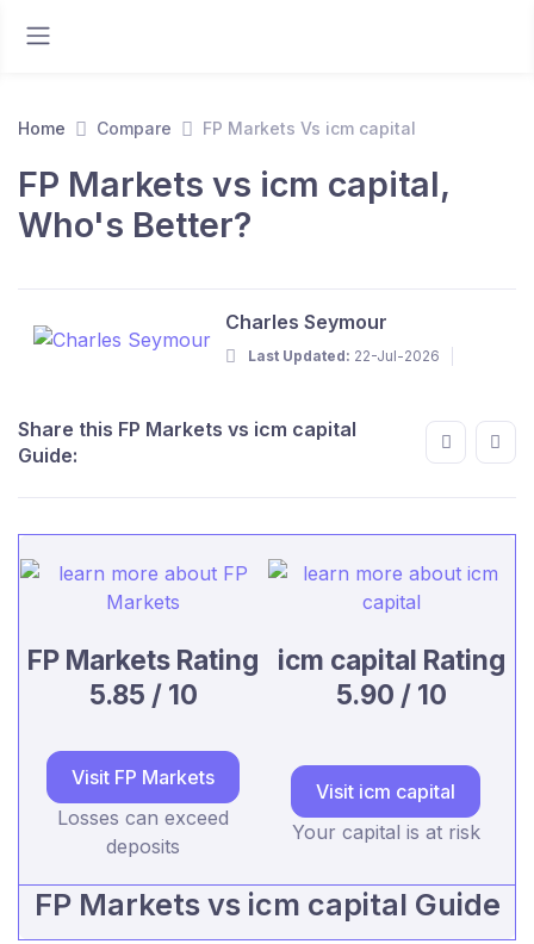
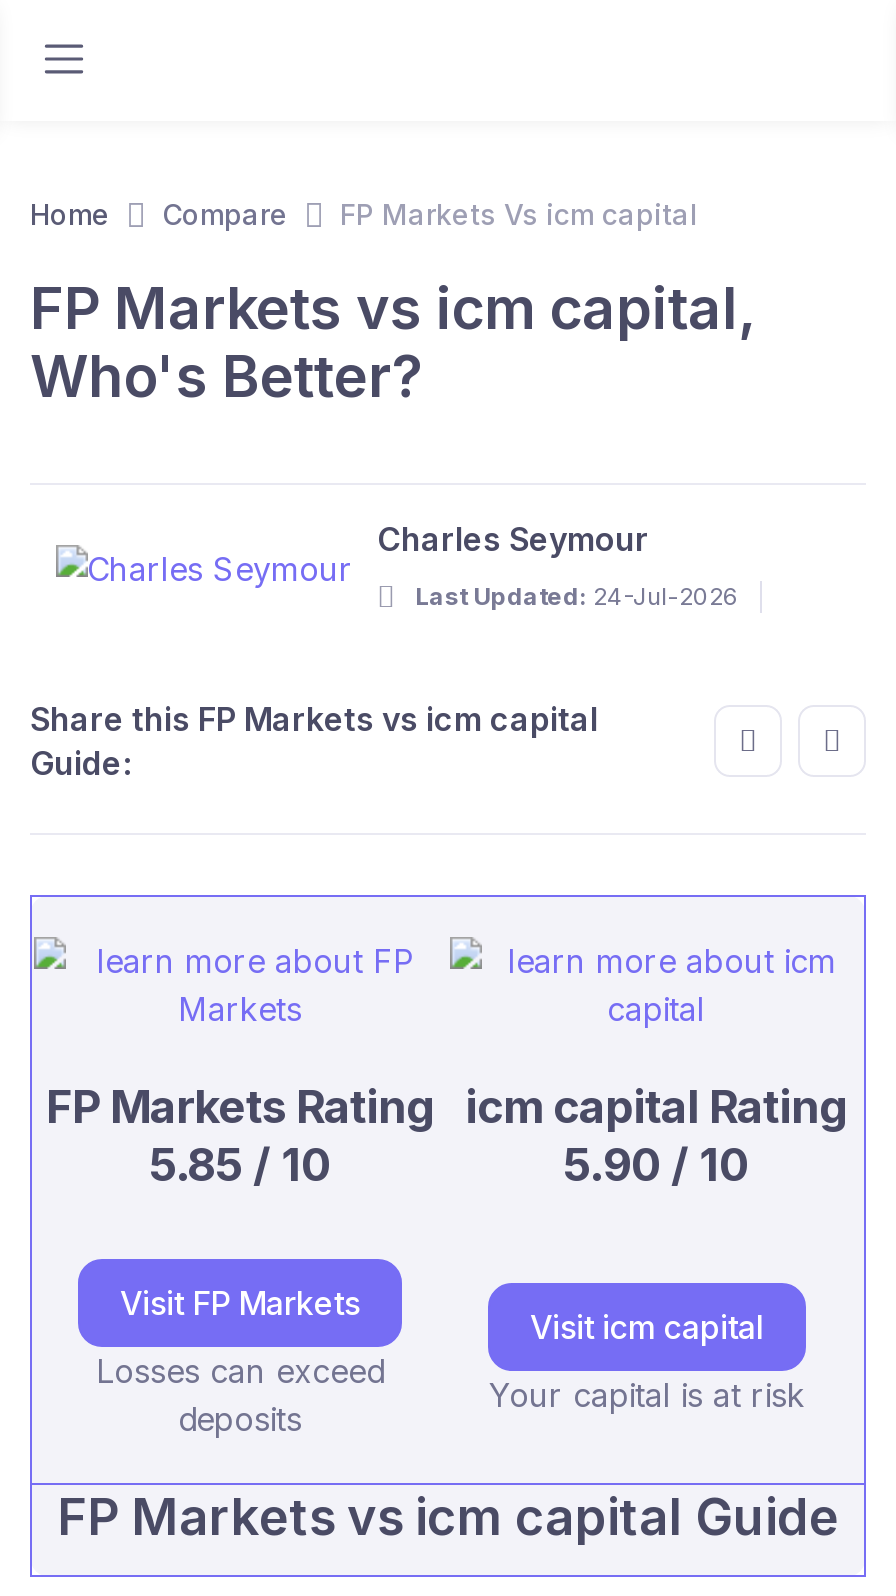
- Last Updated: 22-Jul-2026
+ Last Updated: 24-Jul-2026
